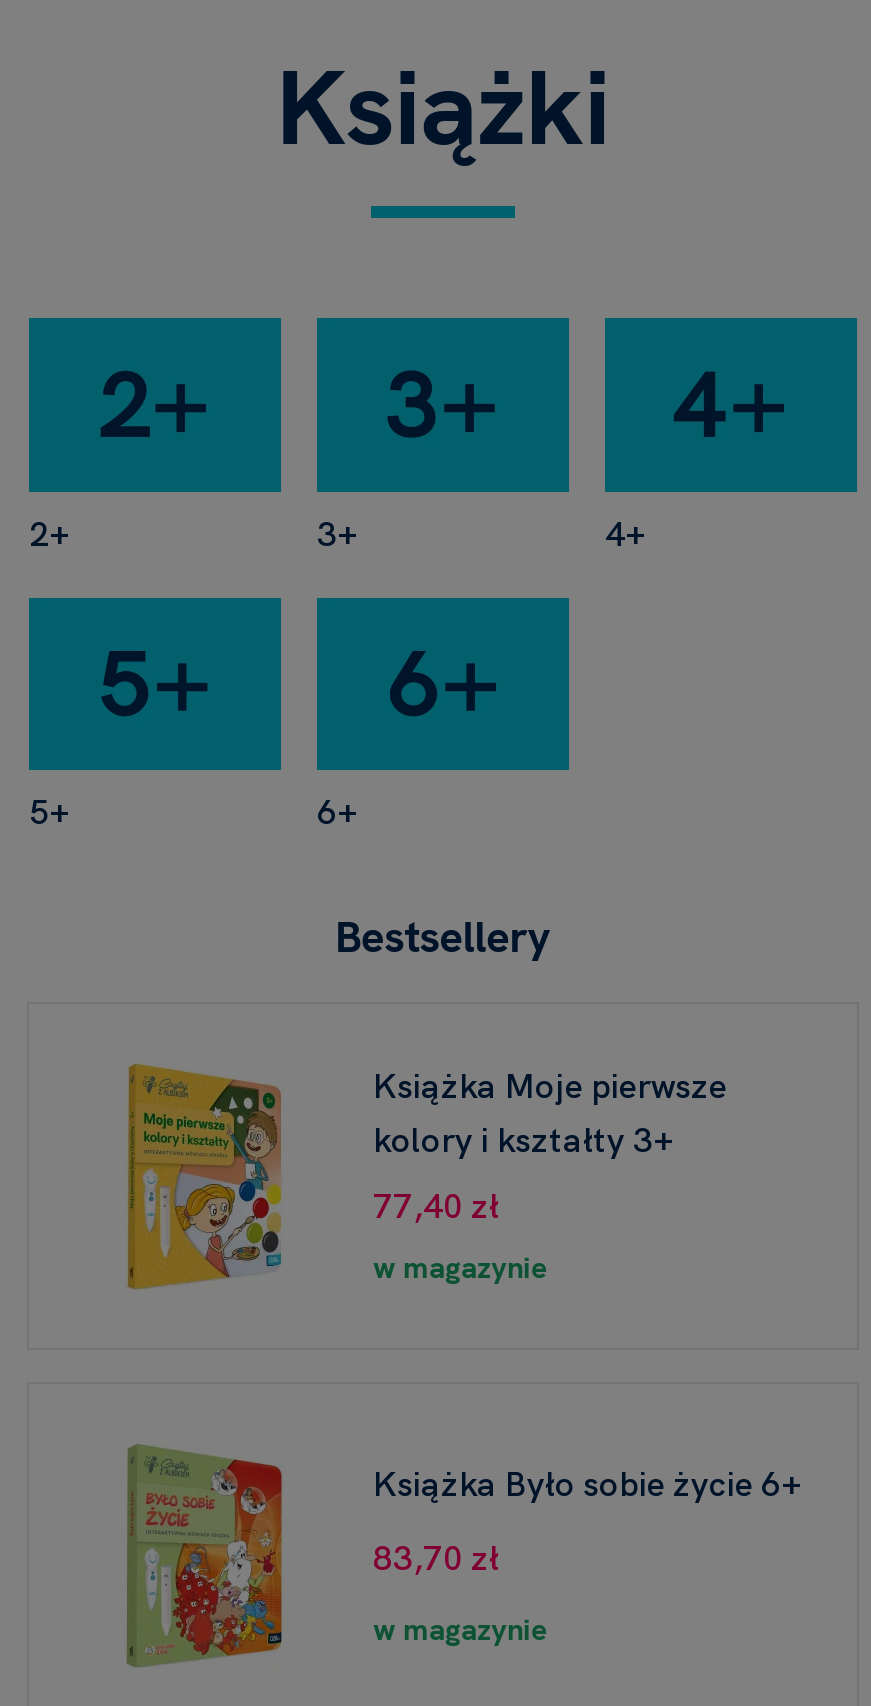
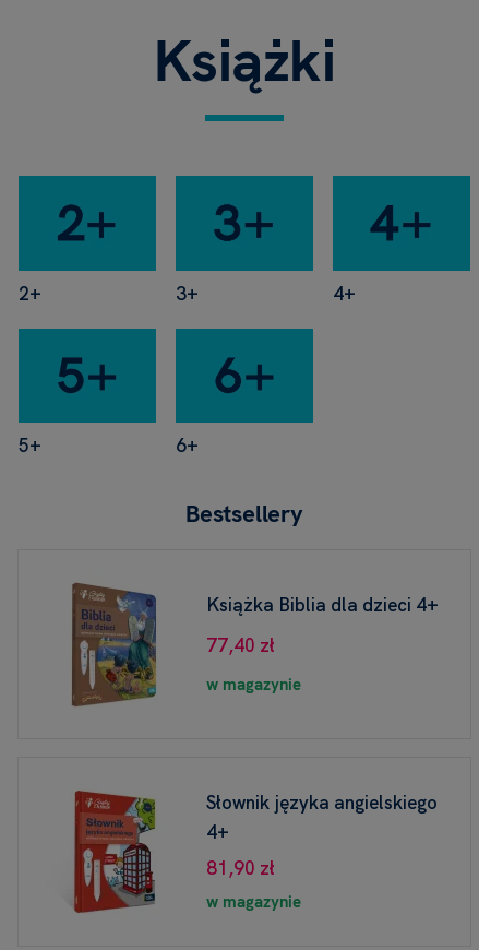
- [image]
+ [image]

- Książka Moje pierwsze
- kolory i kształty 3+
+ Książka Biblia dla dzieci 4+

- [image]
+ [image]

- Książka Było sobie życie 6+
+ Słownik języka angielskiego
+ 4+

- 83,70 zł
+ 81,90 zł
